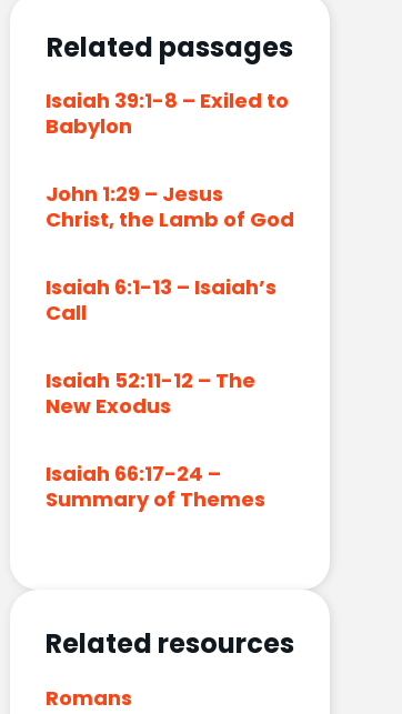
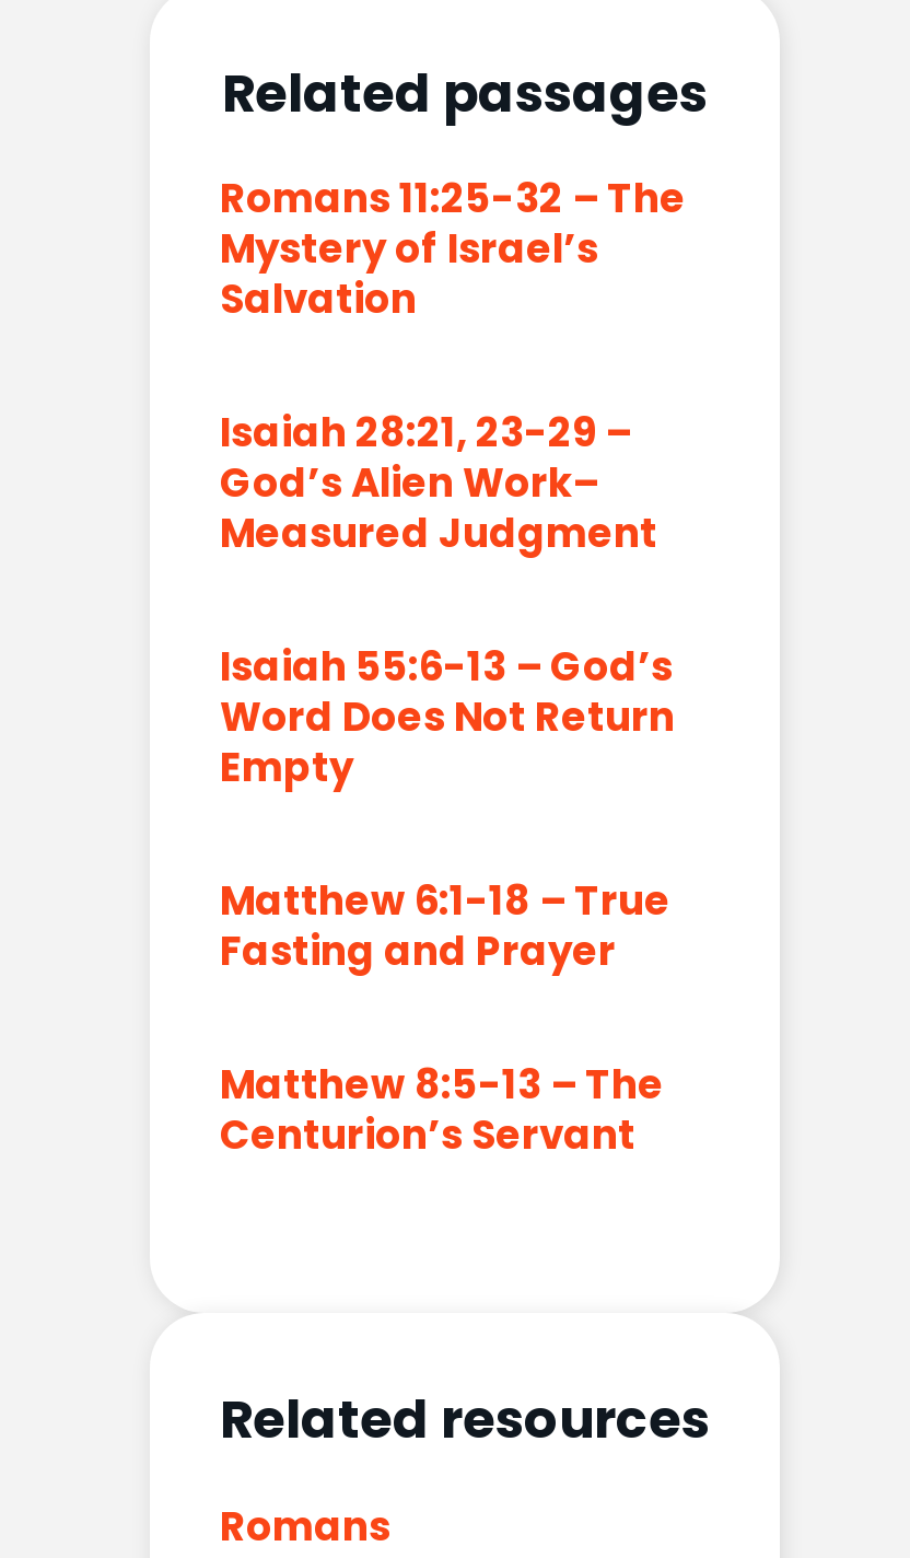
- Isaiah 39:1-8 – Exiled to
- Babylon
+ Romans 11:25-32 – The
+ Mystery of Israel’s
+ Salvation

- John 1:29 – Jesus
- Christ, the Lamb of God
+ Isaiah 28:21, 23-29 –
+ God’s Alien Work–
+ Measured Judgment

- Isaiah 6:1-13 – Isaiah’s
- Call
+ Isaiah 55:6-13 – God’s
+ Word Does Not Return
+ Empty

- Isaiah 52:11-12 – The
- New Exodus
+ Matthew 6:1-18 – True
+ Fasting and Prayer

- Isaiah 66:17-24 –
- Summary of Themes
+ Matthew 8:5-13 – The
+ Centurion’s Servant
